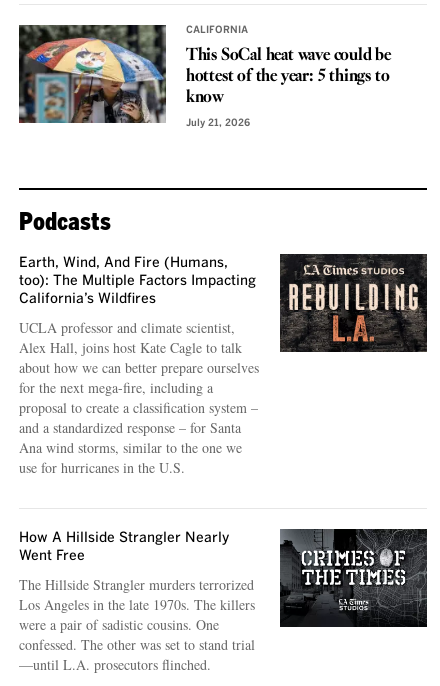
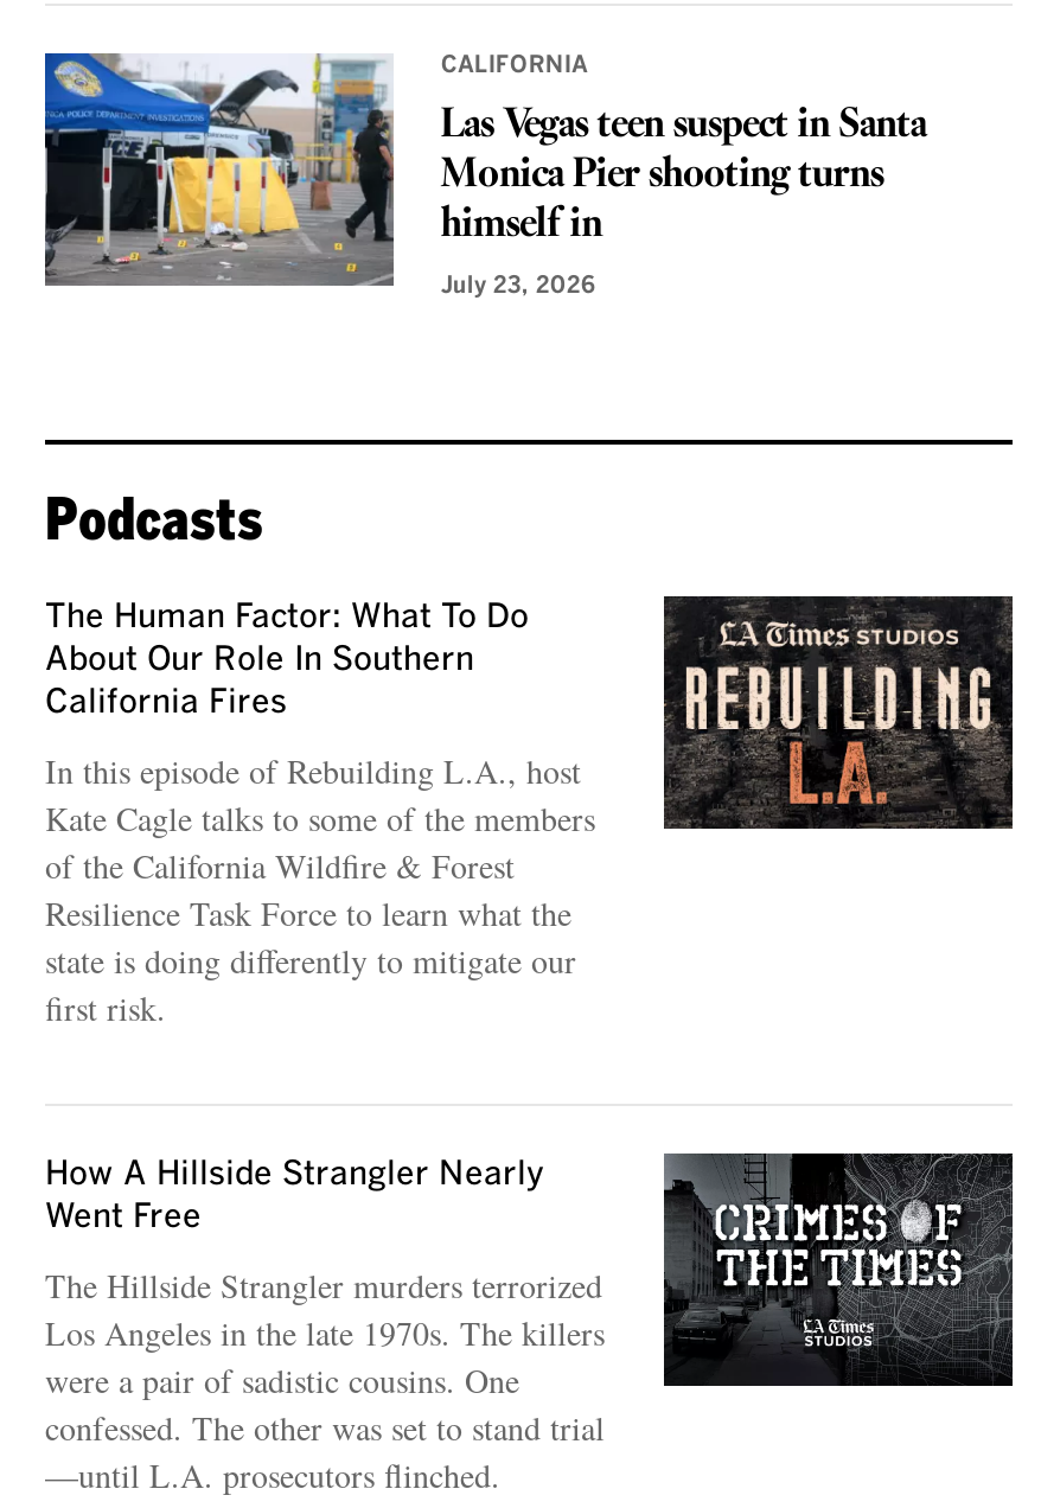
- [image]
- This SoCal heat wave could be
- hottest of the year: 5 things to
- know
- July 21, 2026
+ [image]
+ Las Vegas teen suspect in Santa
+ Monica Pier shooting turns
+ himself in
+ July 23, 2026

- Earth, Wind, And Fire (Humans,
- too): The Multiple Factors Impacting
- California’s Wildfires
+ The Human Factor: What To Do
+ About Our Role In Southern
+ California Fires

- UCLA professor and climate scientist,
- Alex Hall, joins host Kate Cagle to talk
- about how we can better prepare ourselves
- for the next mega-fire, including a
- proposal to create a classification system –
- and a standardized response – for Santa
- Ana wind storms, similar to the one we
- use for hurricanes in the U.S.
+ In this episode of Rebuilding L.A., host
+ Kate Cagle talks to some of the members
+ of the California Wildfire & Forest
+ Resilience Task Force to learn what the
+ state is doing differently to mitigate our
+ first risk.
